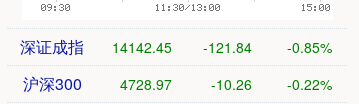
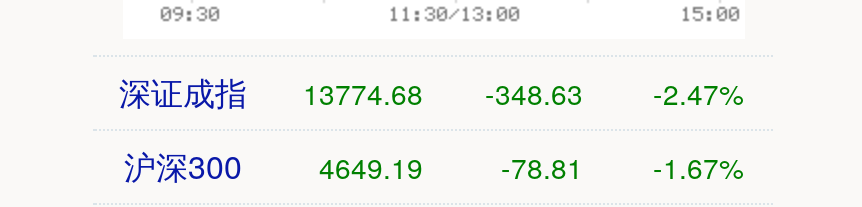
- 14142.45
+ 13774.68

- -121.84
+ -348.63

- -0.85%
+ -2.47%

- 4728.97
+ 4649.19

- -10.26
+ -78.81

- -0.22%
+ -1.67%
